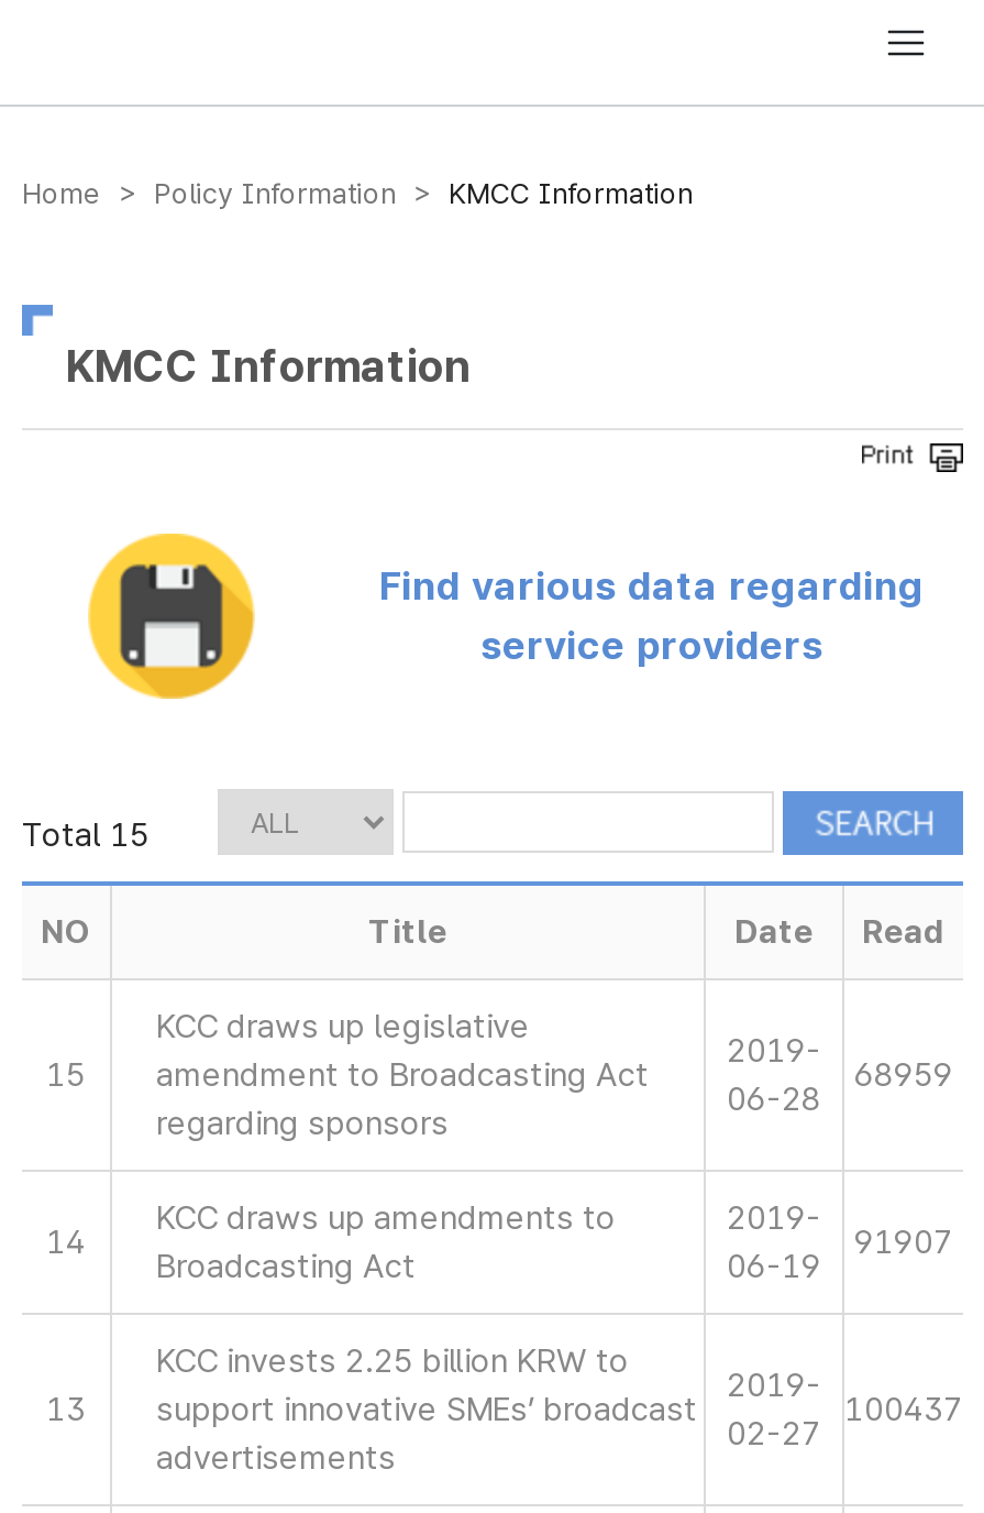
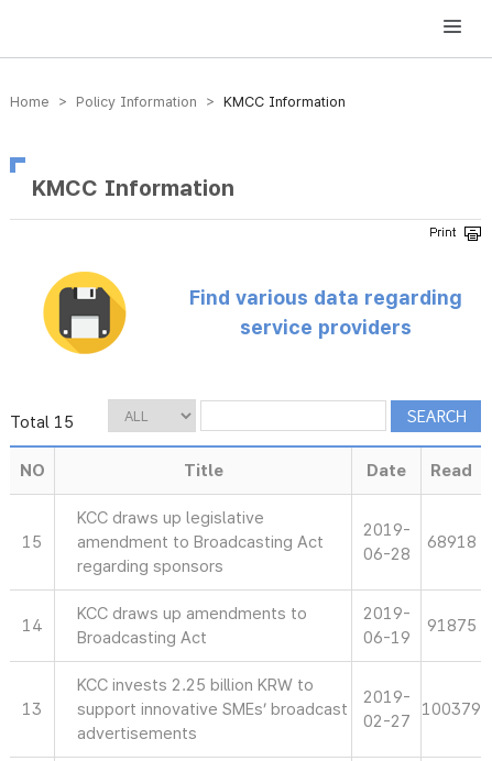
- 68959
+ 68918

- 91907
+ 91875

- 100437
+ 100379
